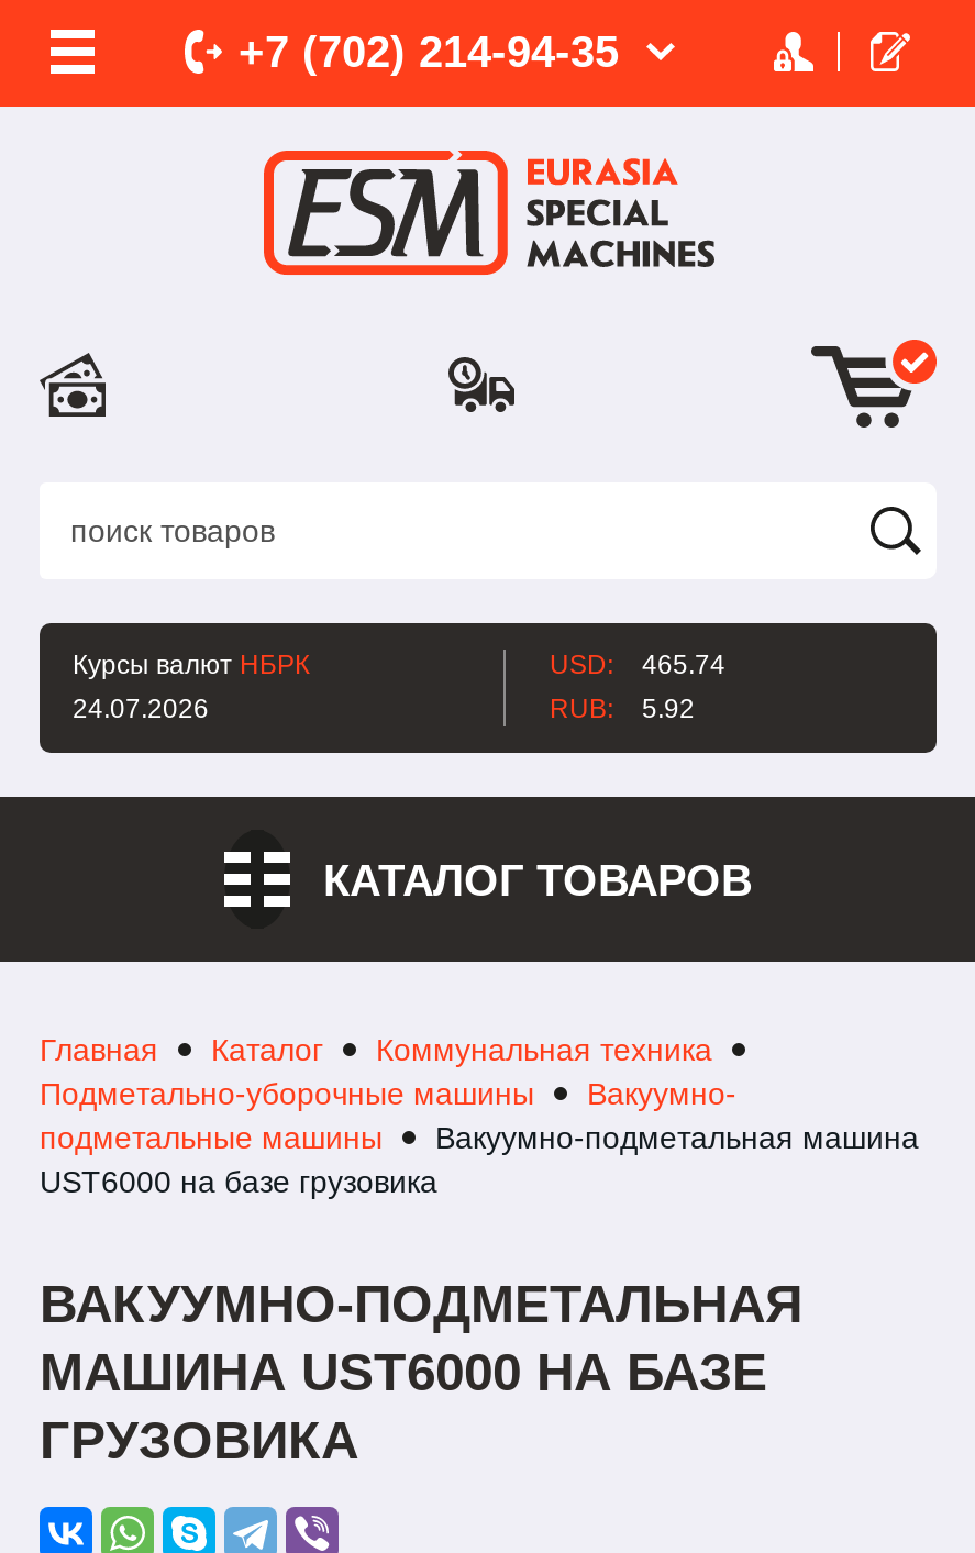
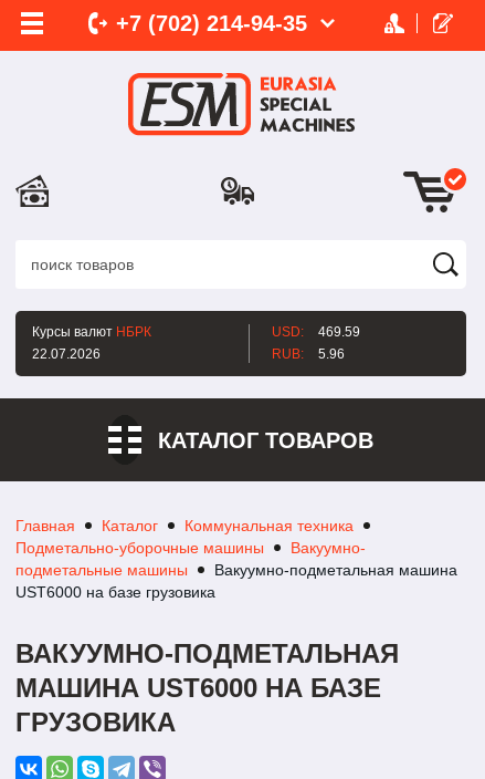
- USD: 465.74
+ USD: 469.59

- 24.07.2026
+ 22.07.2026

- RUB: 5.92
+ RUB: 5.96
